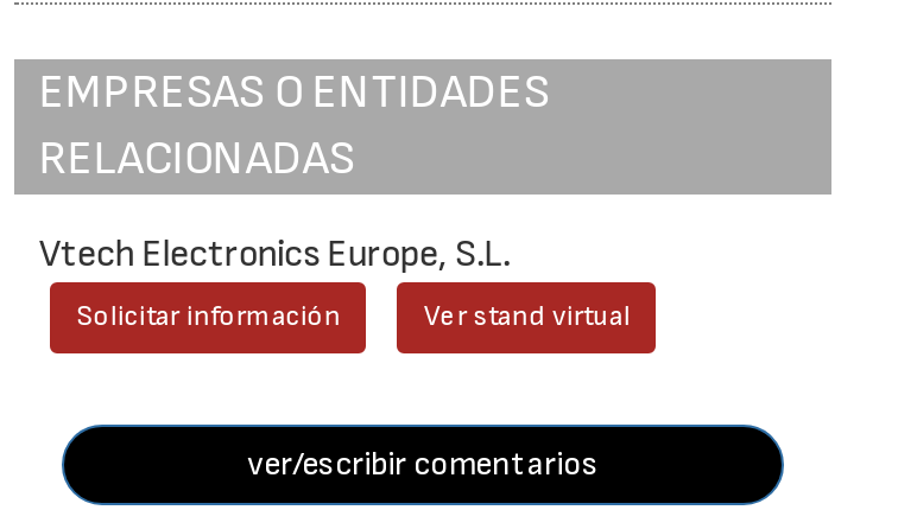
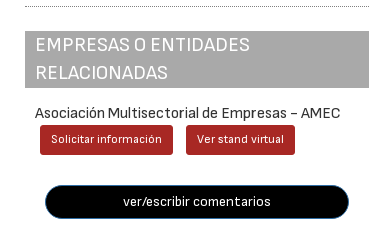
- Vtech Electronics Europe, S.L.
+ Asociación Multisectorial de Empresas - AMEC
